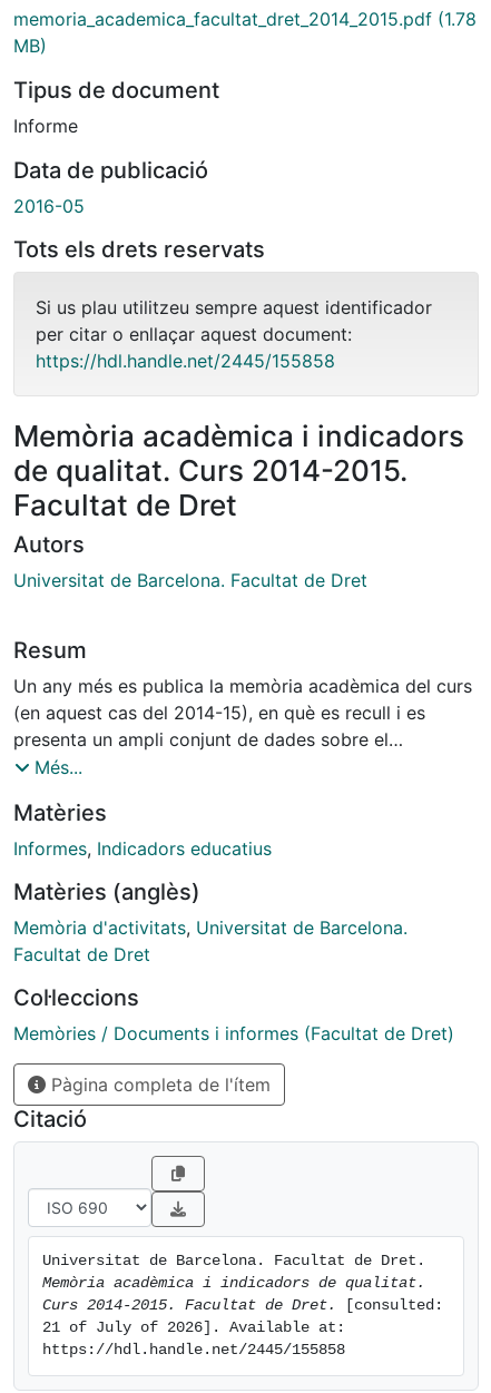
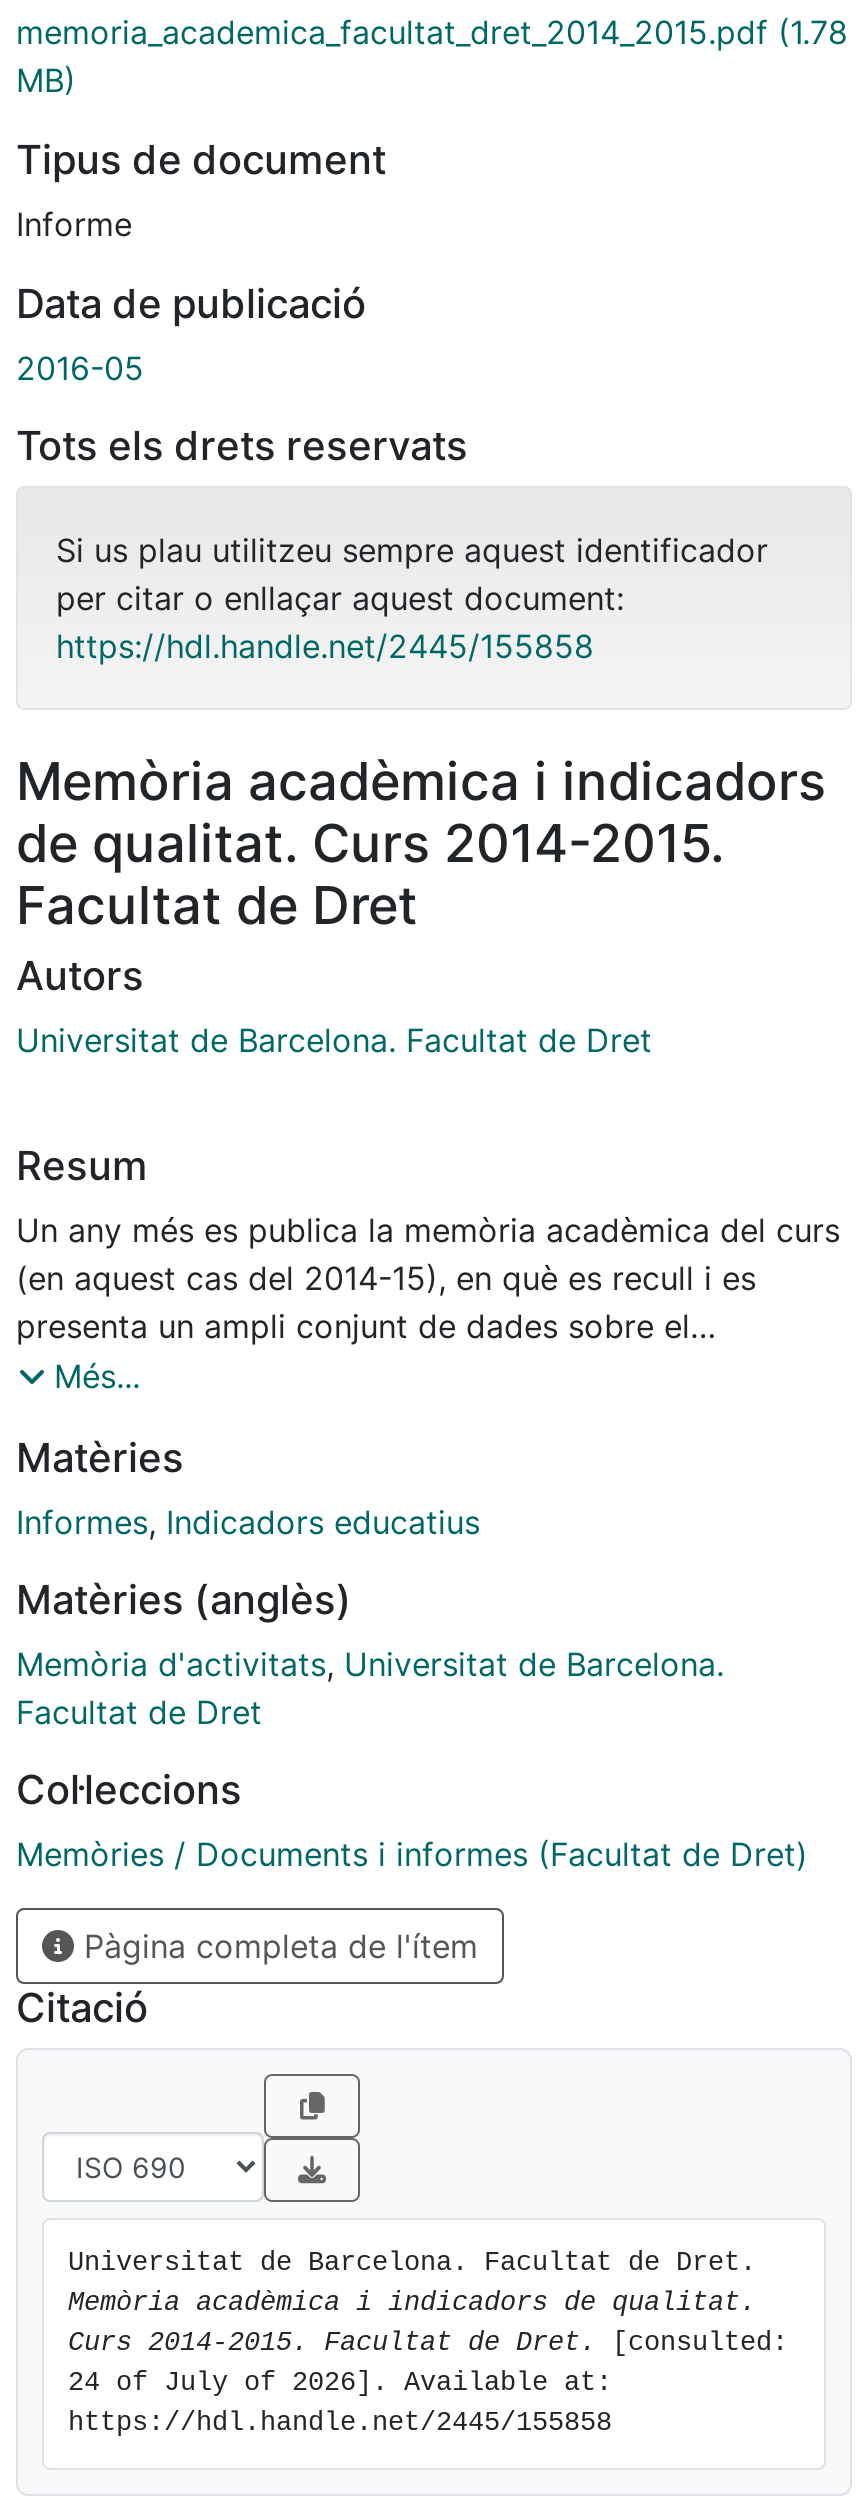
- 21 of July of 2026]. Available at:
+ 24 of July of 2026]. Available at:
